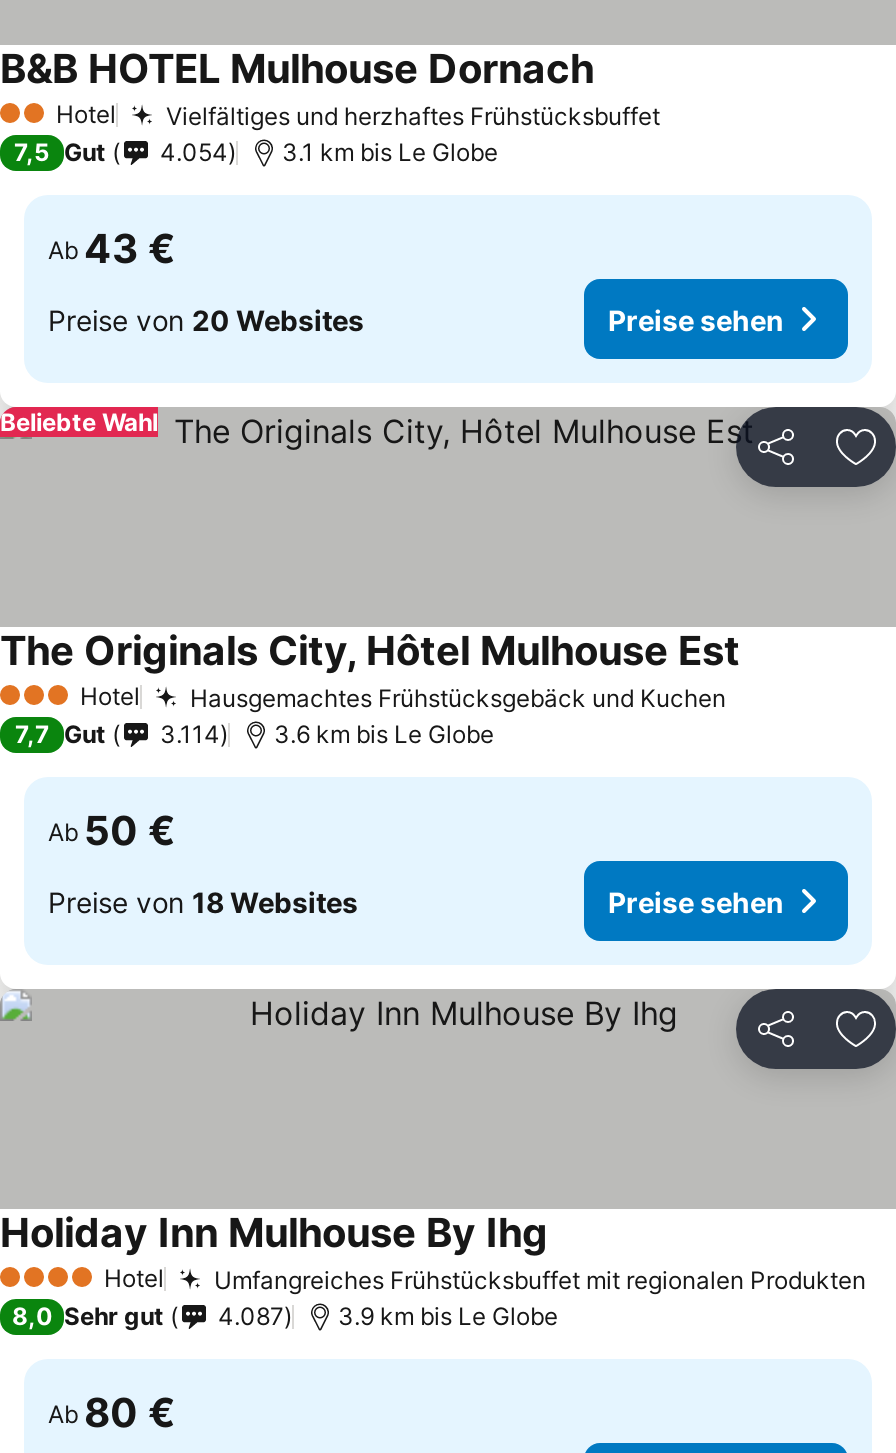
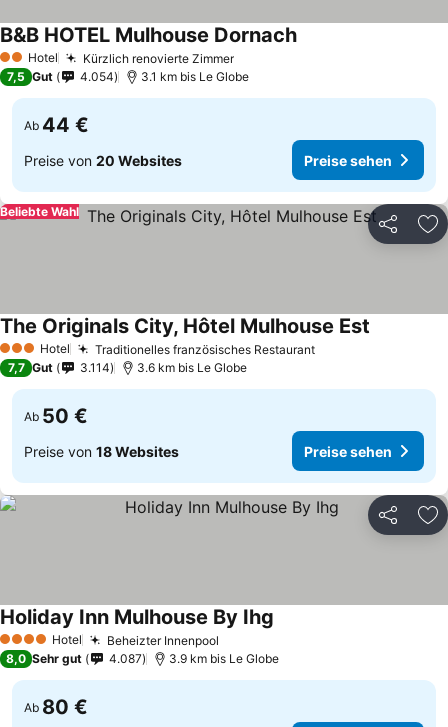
- Vielfältiges und herzhaftes Frühstücksbuffet
+ Kürzlich renovierte Zimmer

- Ab 43 €
+ Ab 44 €

- Hausgemachtes Frühstücksgebäck und Kuchen
+ Traditionelles französisches Restaurant

- Umfangreiches Frühstücksbuffet mit regionalen Produkten
+ Beheizter Innenpool
